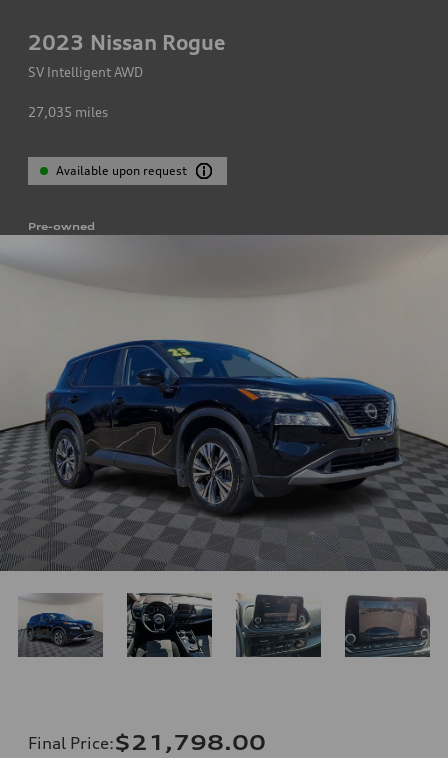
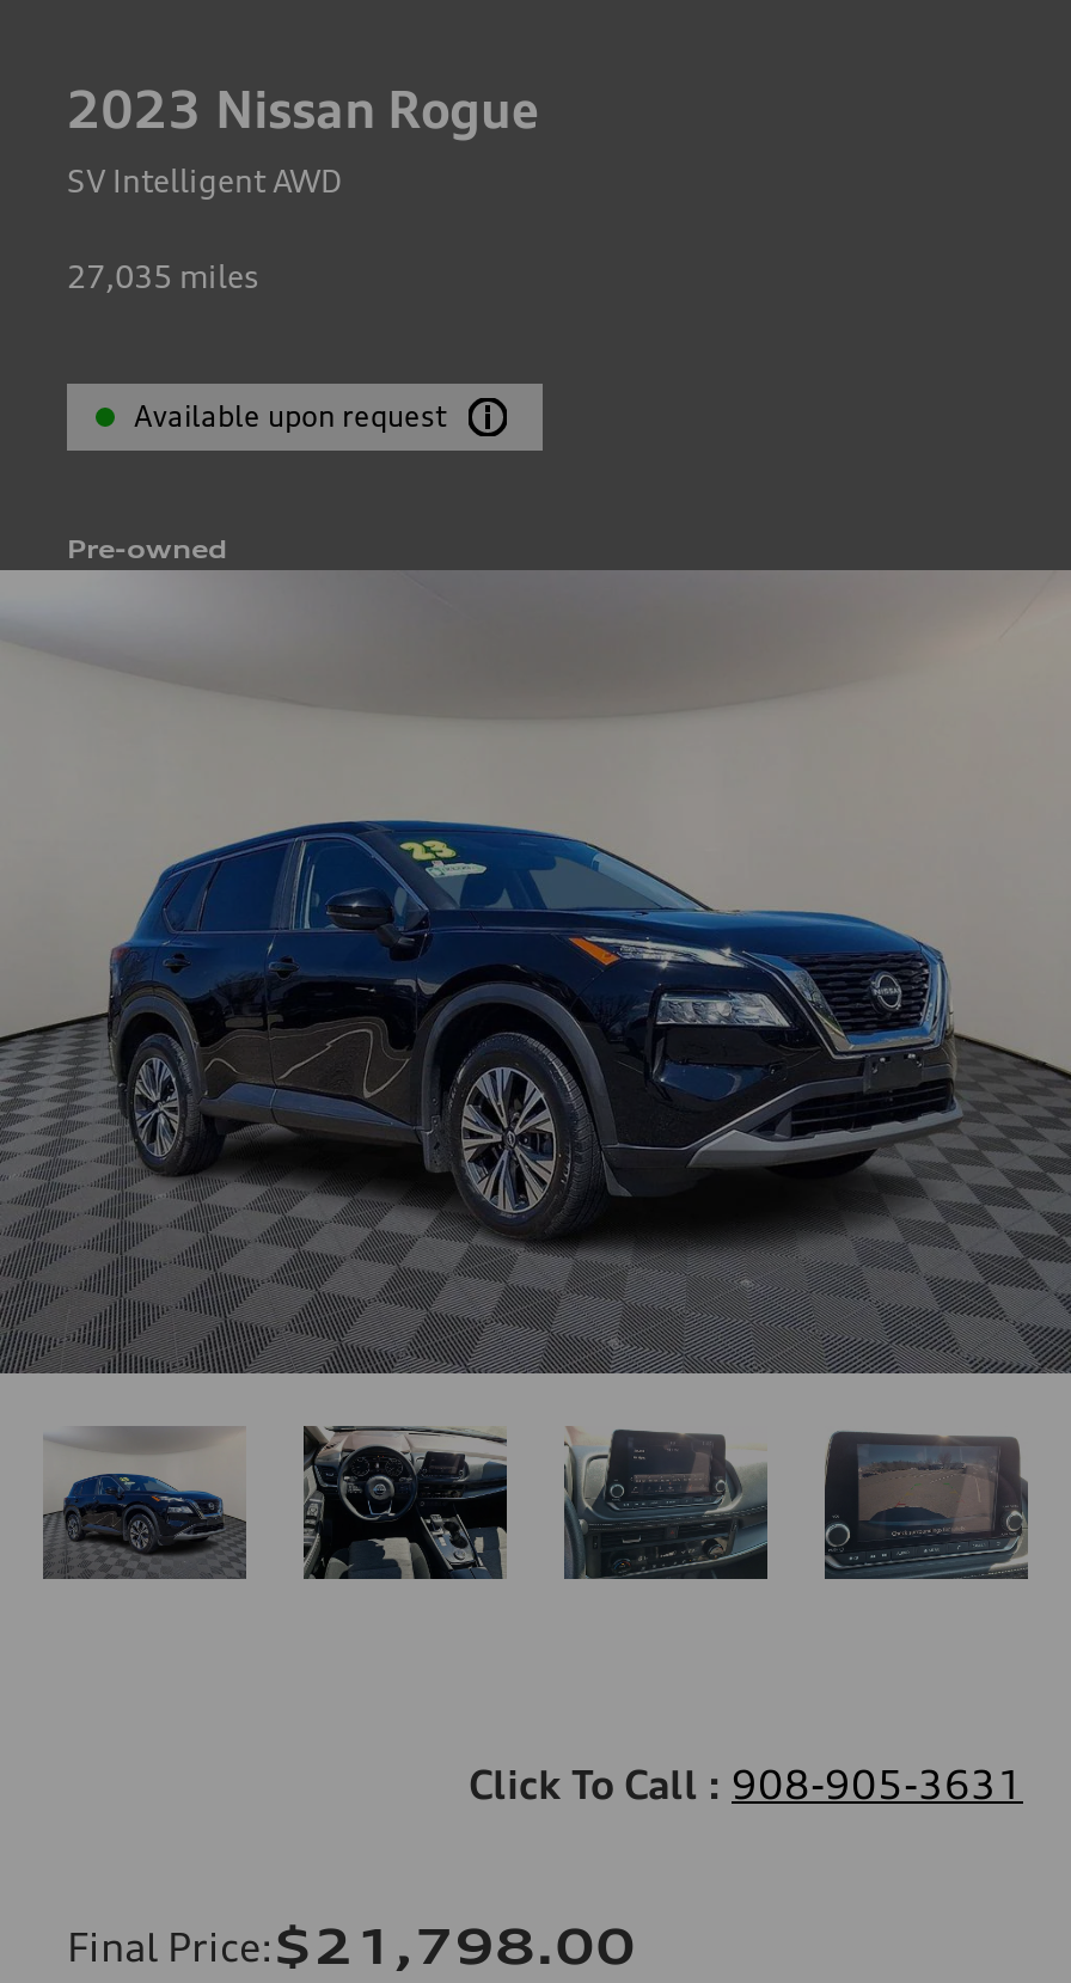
+ Click To Call : 908-905-3631
